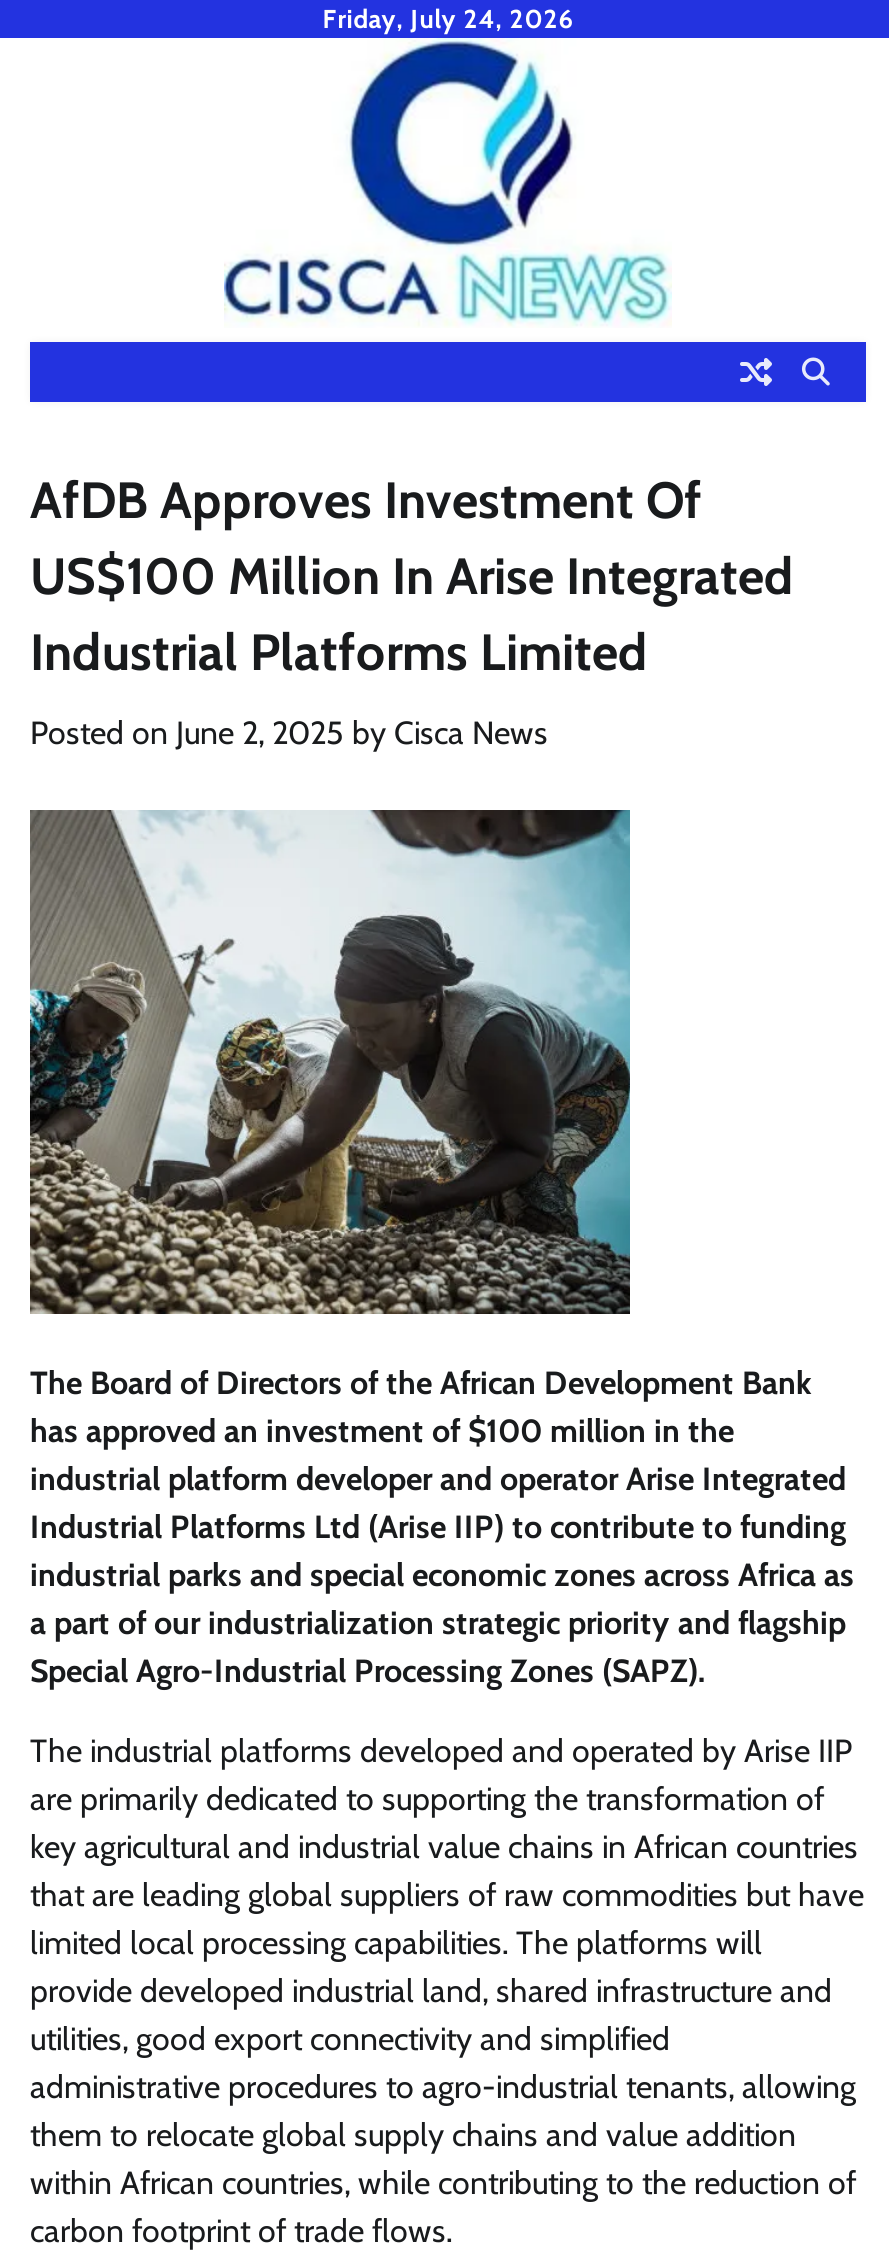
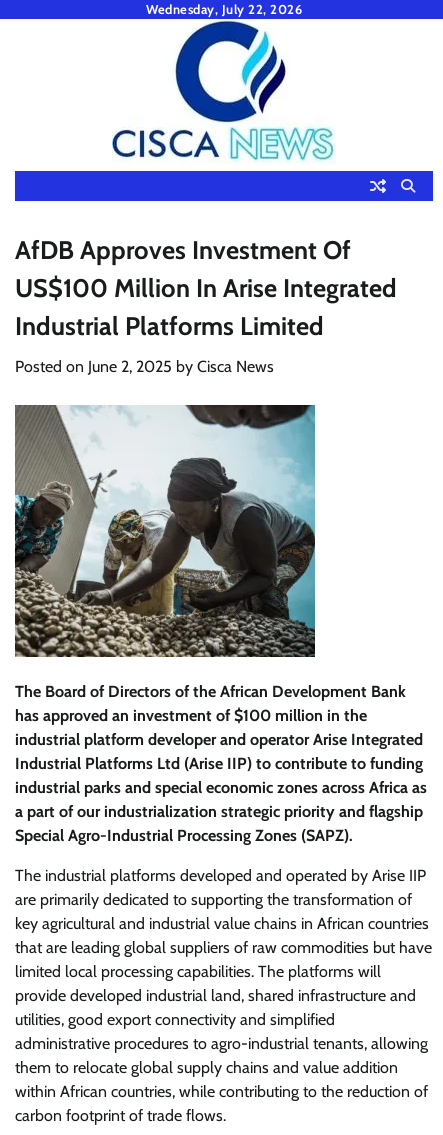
- Friday, July 24, 2026
+ Wednesday, July 22, 2026
